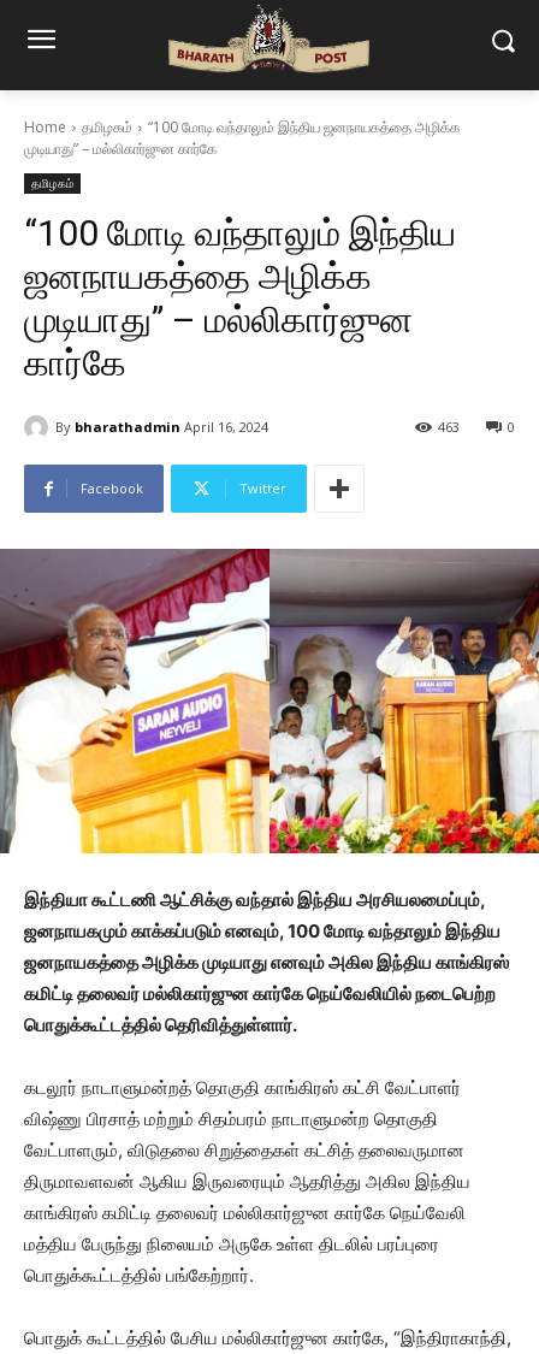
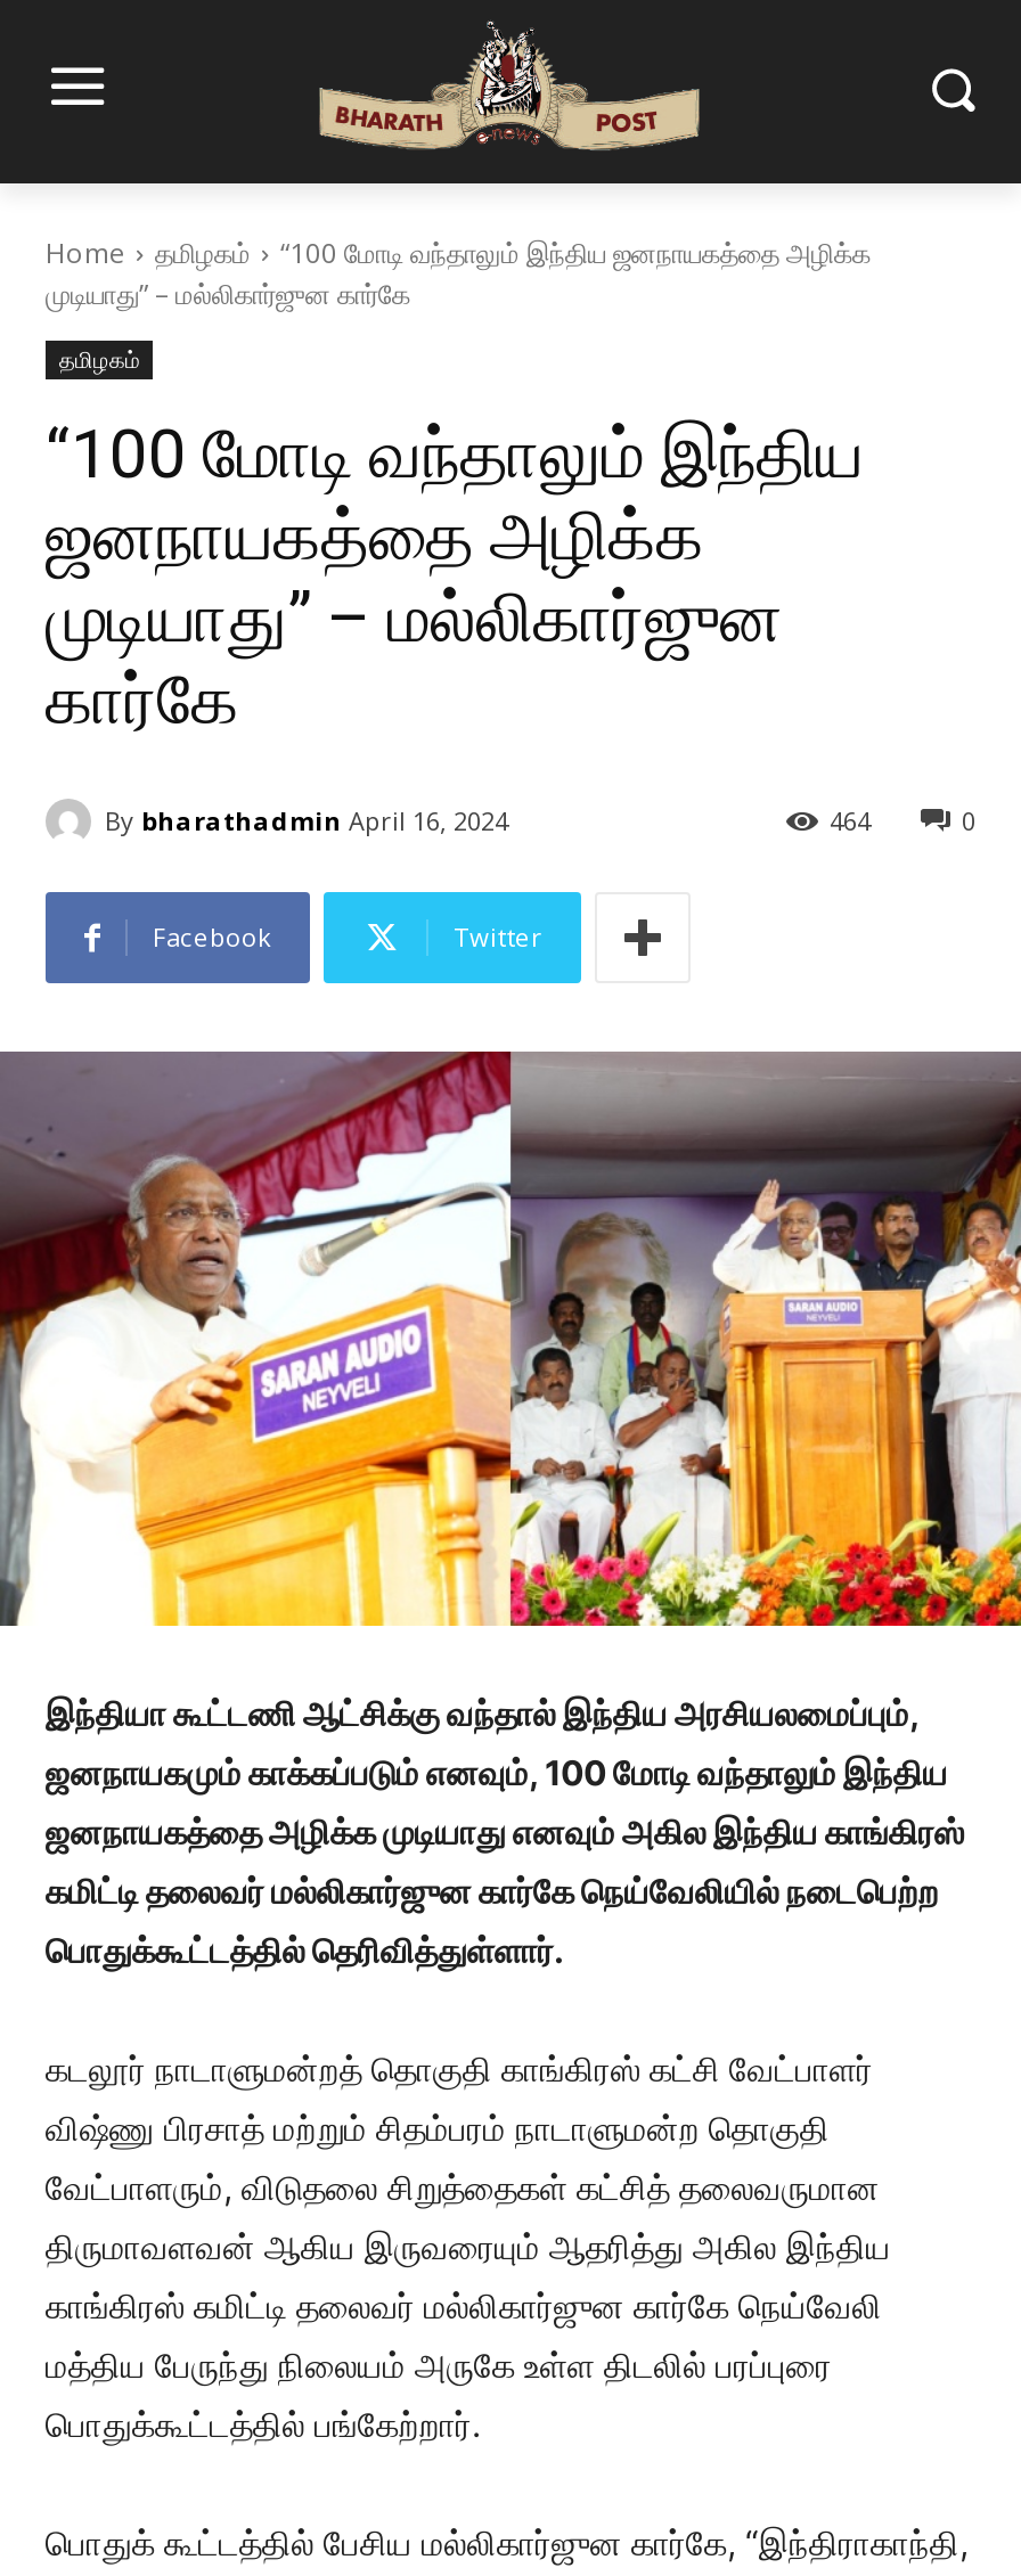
- 463
+ 464
